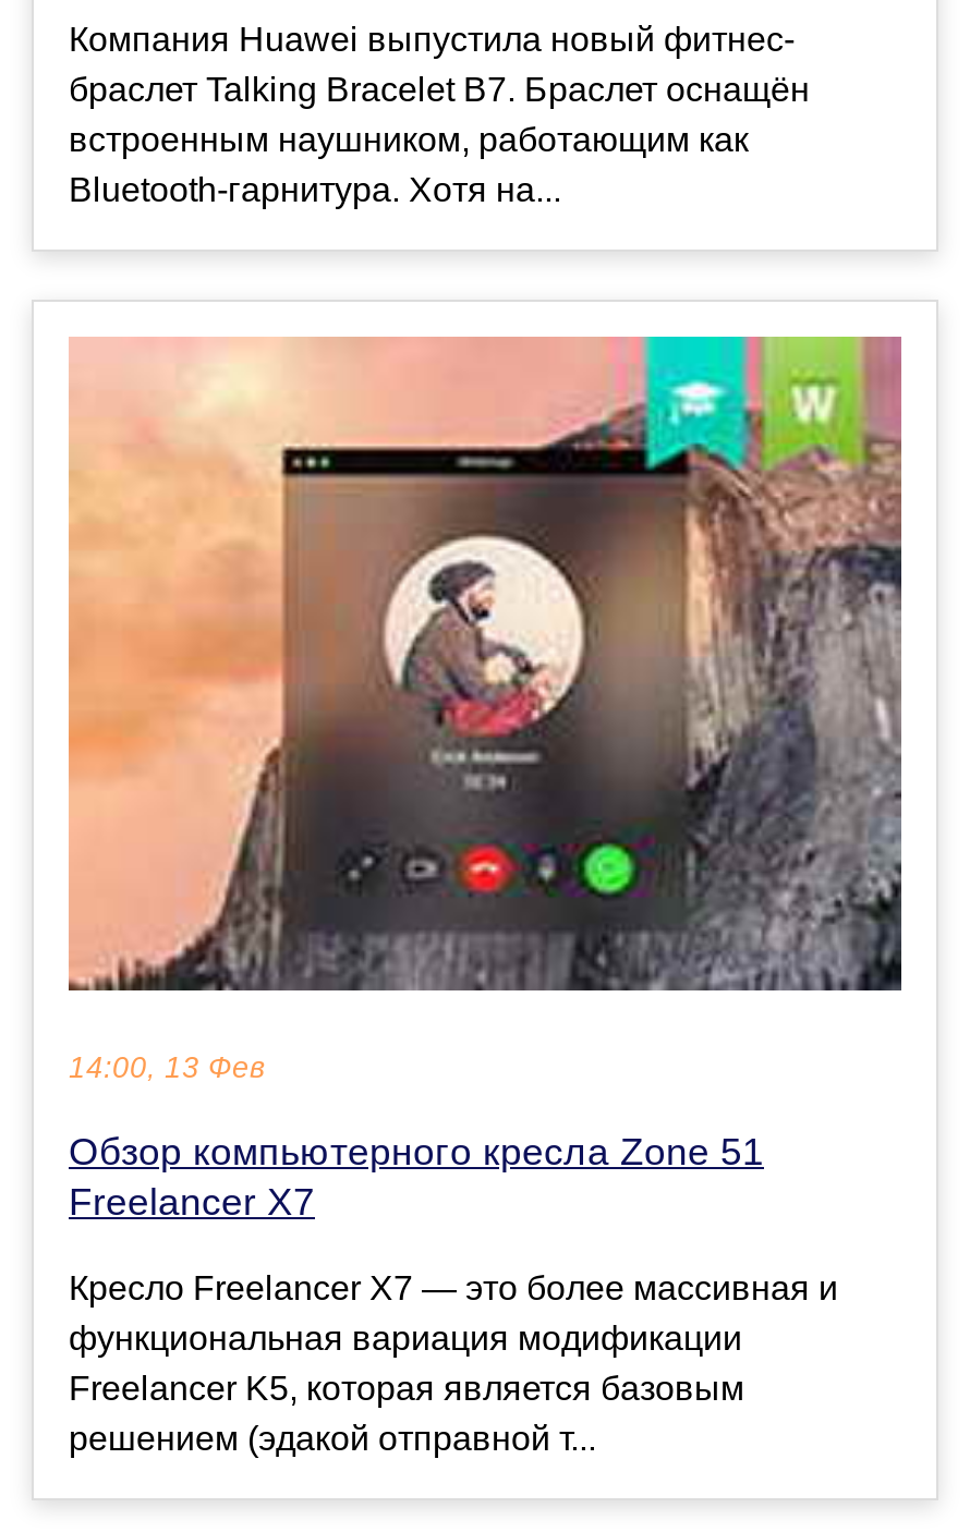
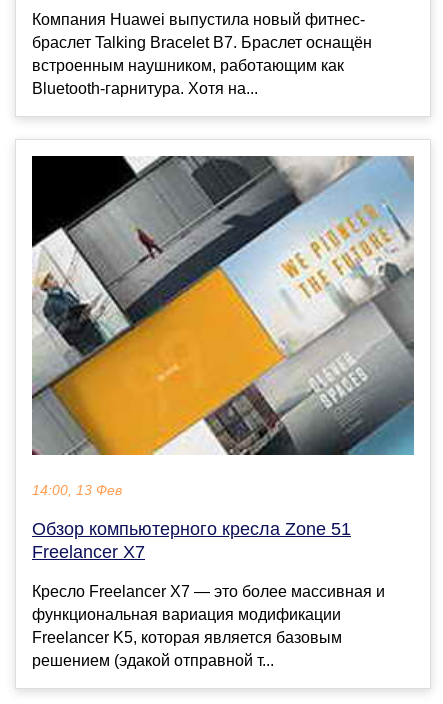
- [image]
+ [image]
